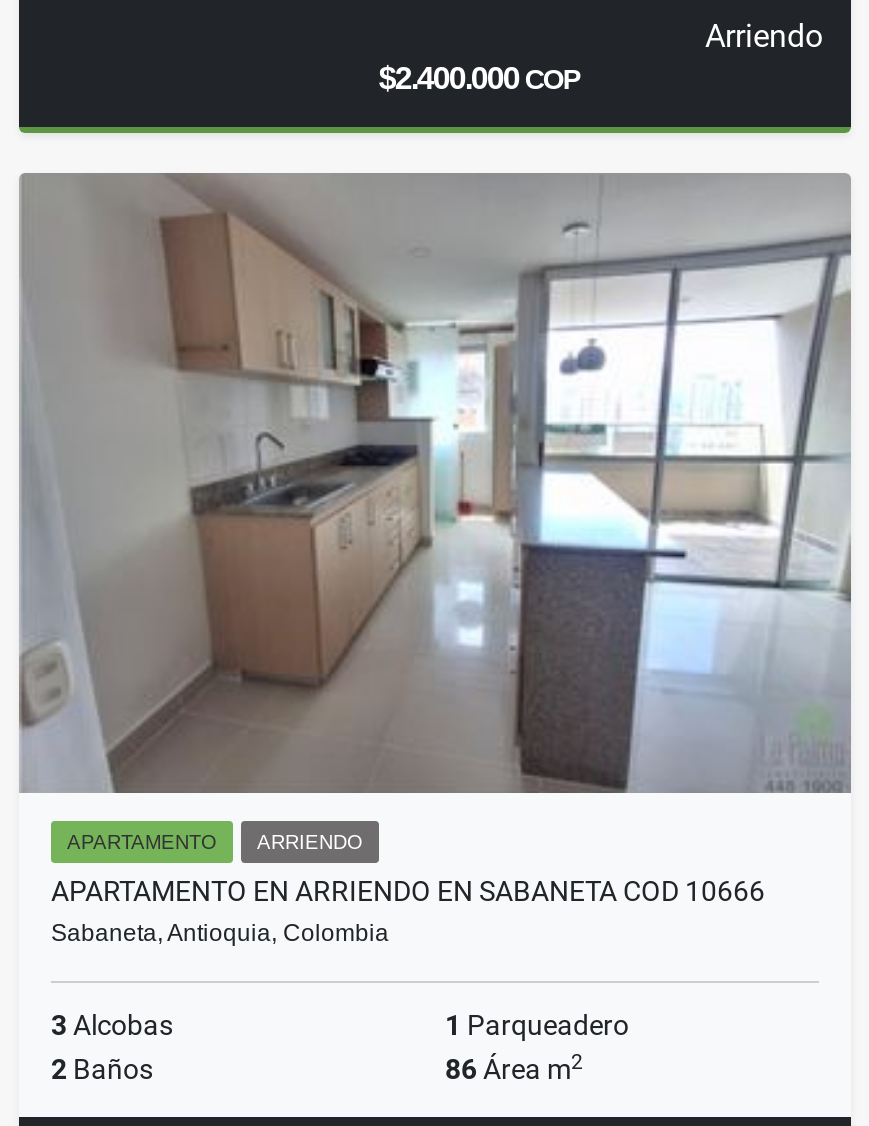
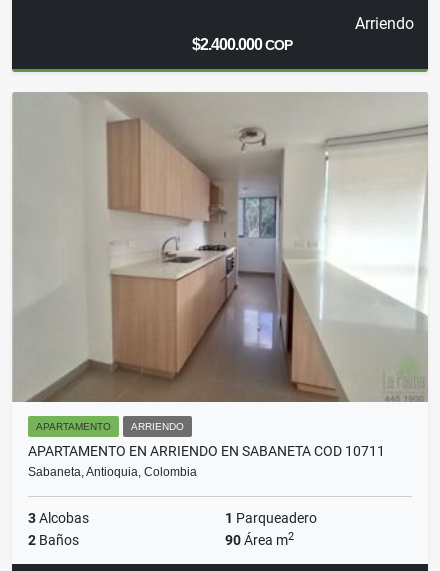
- [image]
+ [image]

- APARTAMENTO EN ARRIENDO EN SABANETA COD 10666
+ APARTAMENTO EN ARRIENDO EN SABANETA COD 10711

- 86 Área m2
+ 90 Área m2
